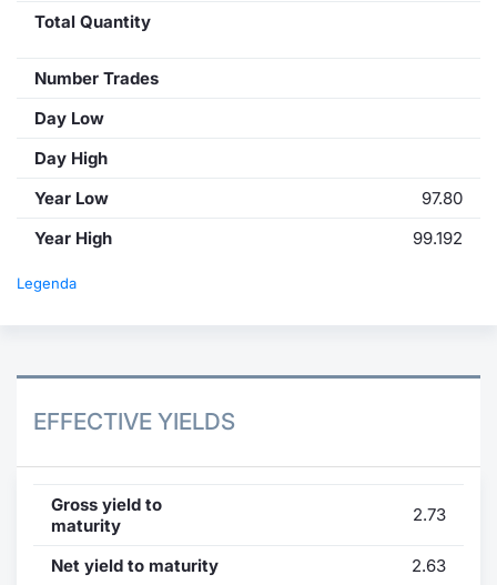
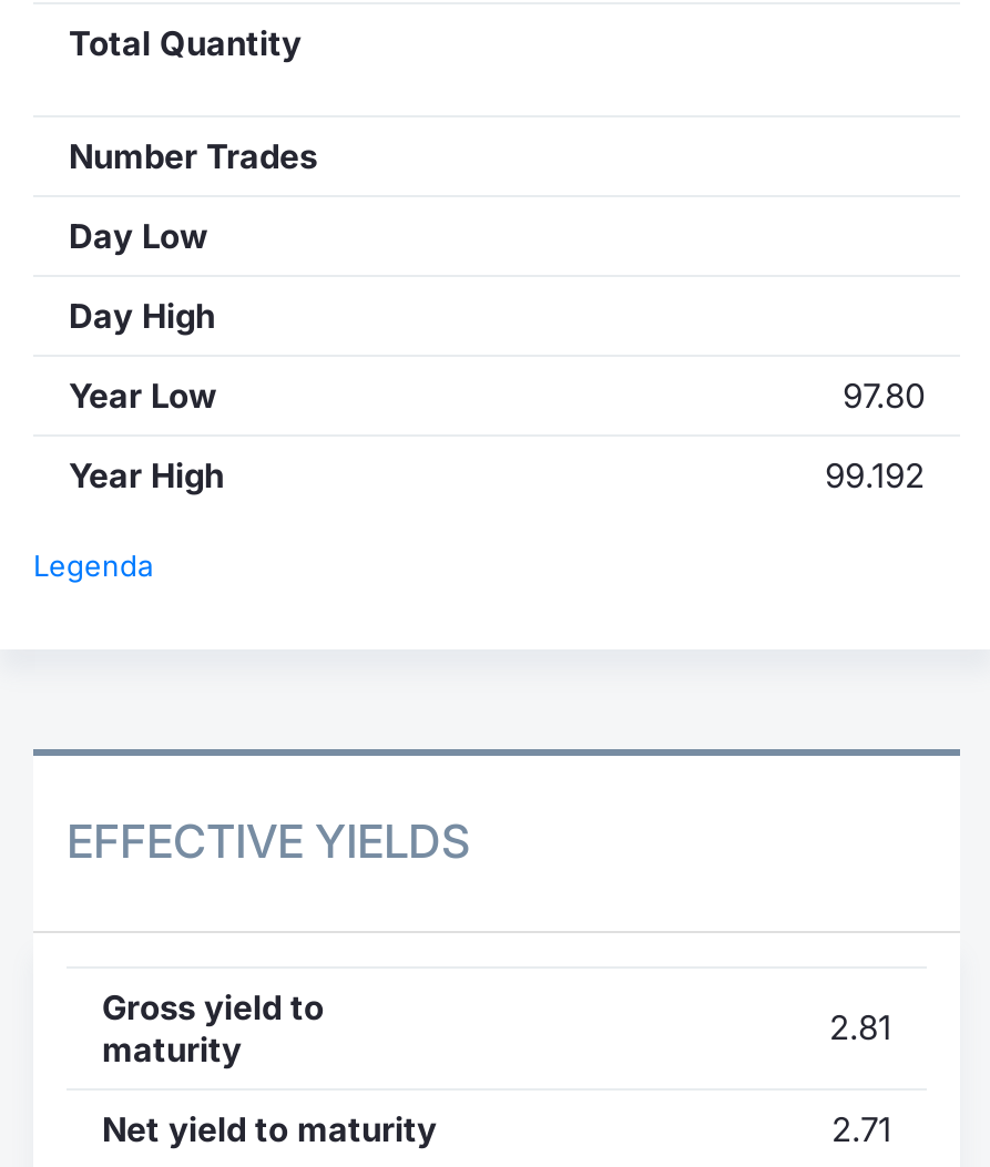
- 2.73
+ 2.81

- 2.63
+ 2.71
